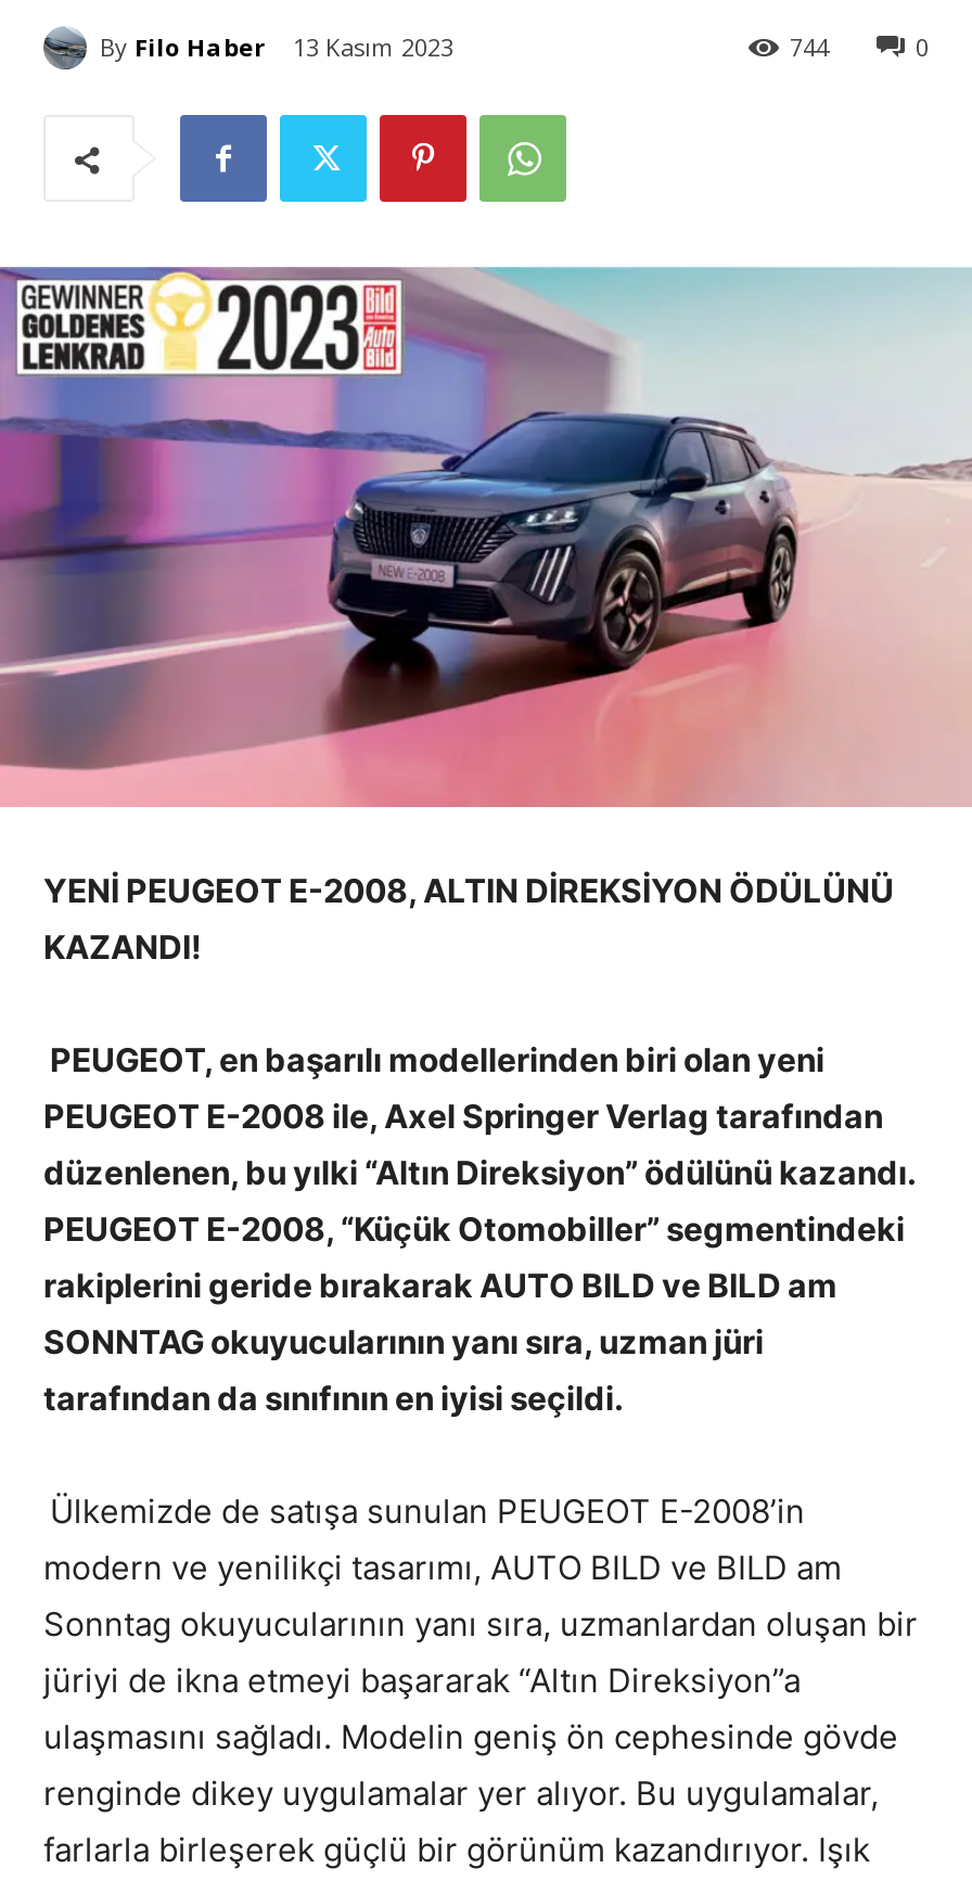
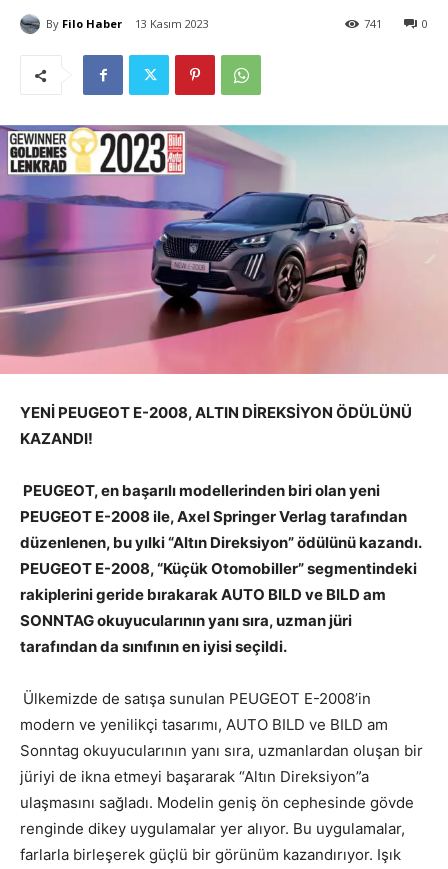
- 744
+ 741
